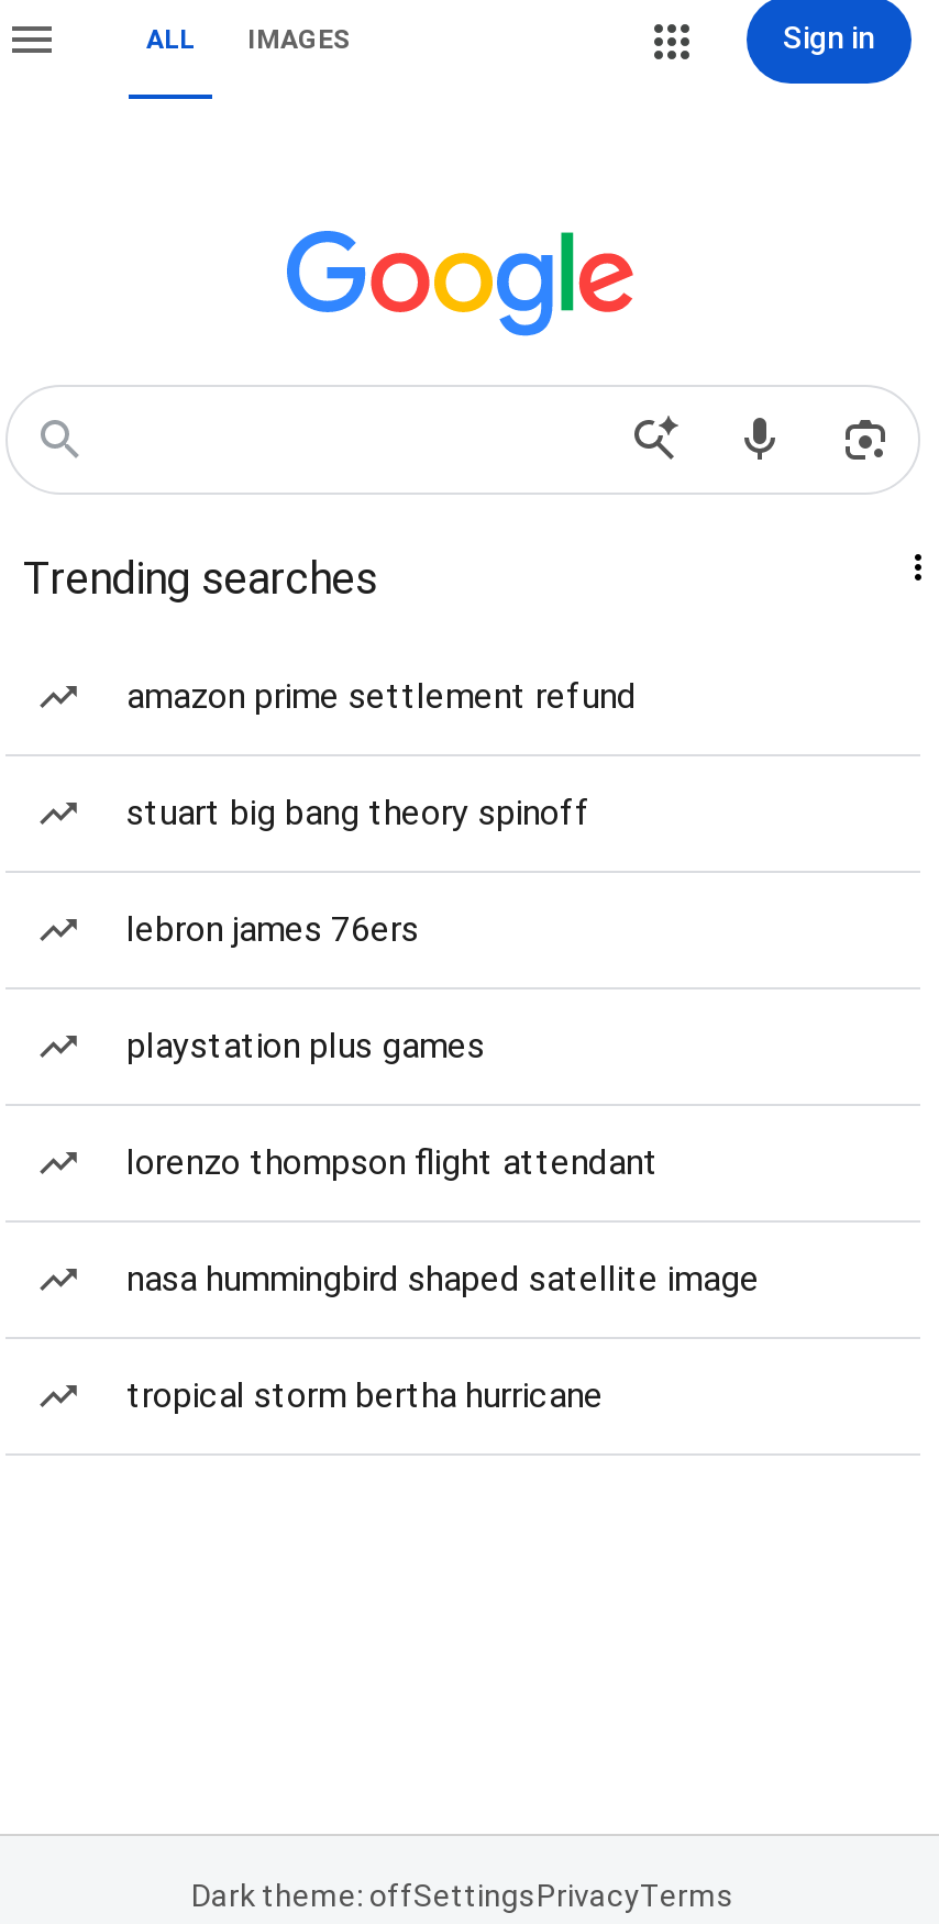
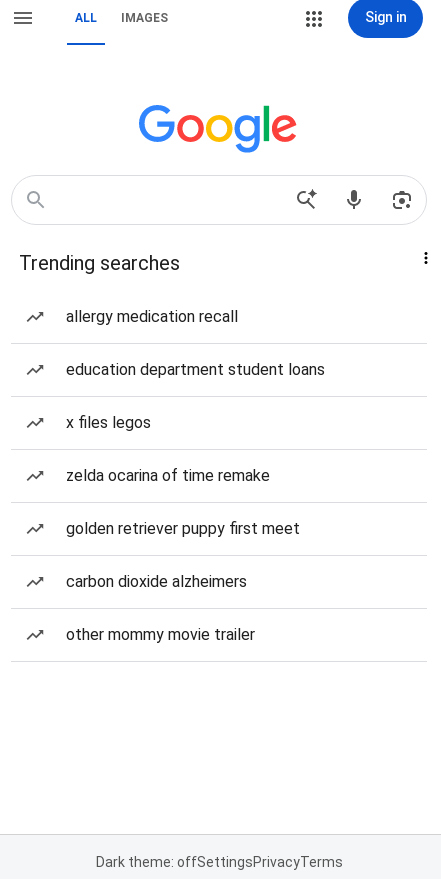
- amazon prime settlement refund
+ allergy medication recall

- stuart big bang theory spinoff
+ education department student loans

- lebron james 76ers
+ x files legos

- playstation plus games
+ zelda ocarina of time remake

- lorenzo thompson flight attendant
+ golden retriever puppy first meet

- nasa hummingbird shaped satellite image
+ carbon dioxide alzheimers

- tropical storm bertha hurricane
+ other mommy movie trailer
